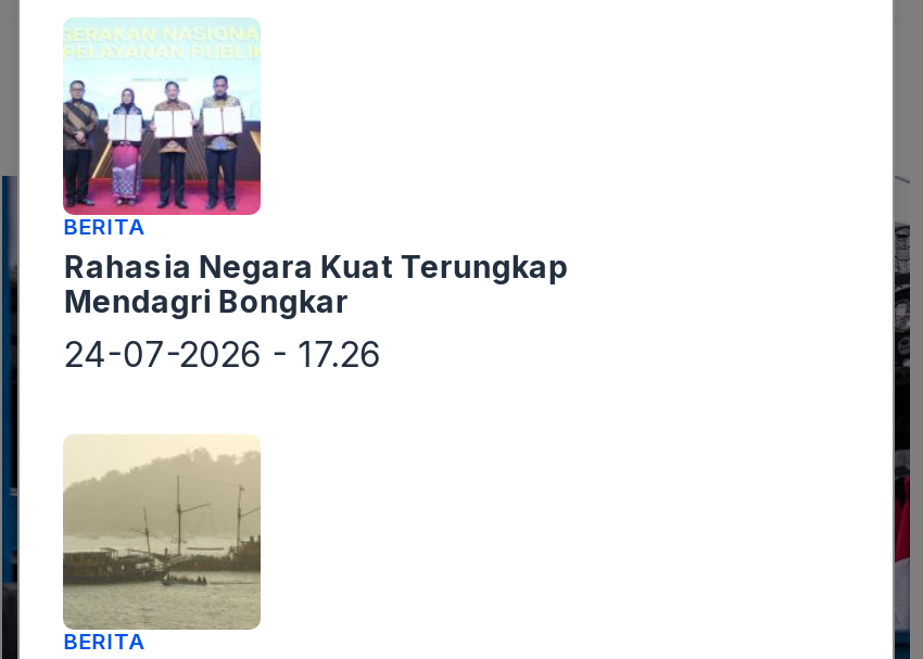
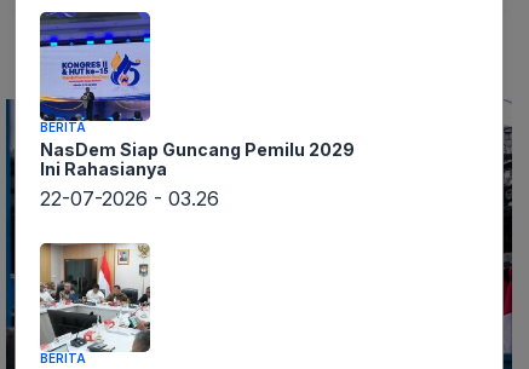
- [image]
- Rahasia Negara Kuat Terungkap
- Mendagri Bongkar
- 24-07-2026 - 17.26
+ [image]
+ NasDem Siap Guncang Pemilu 2029
+ Ini Rahasianya
+ 22-07-2026 - 03.26

- [image]
+ [image]
